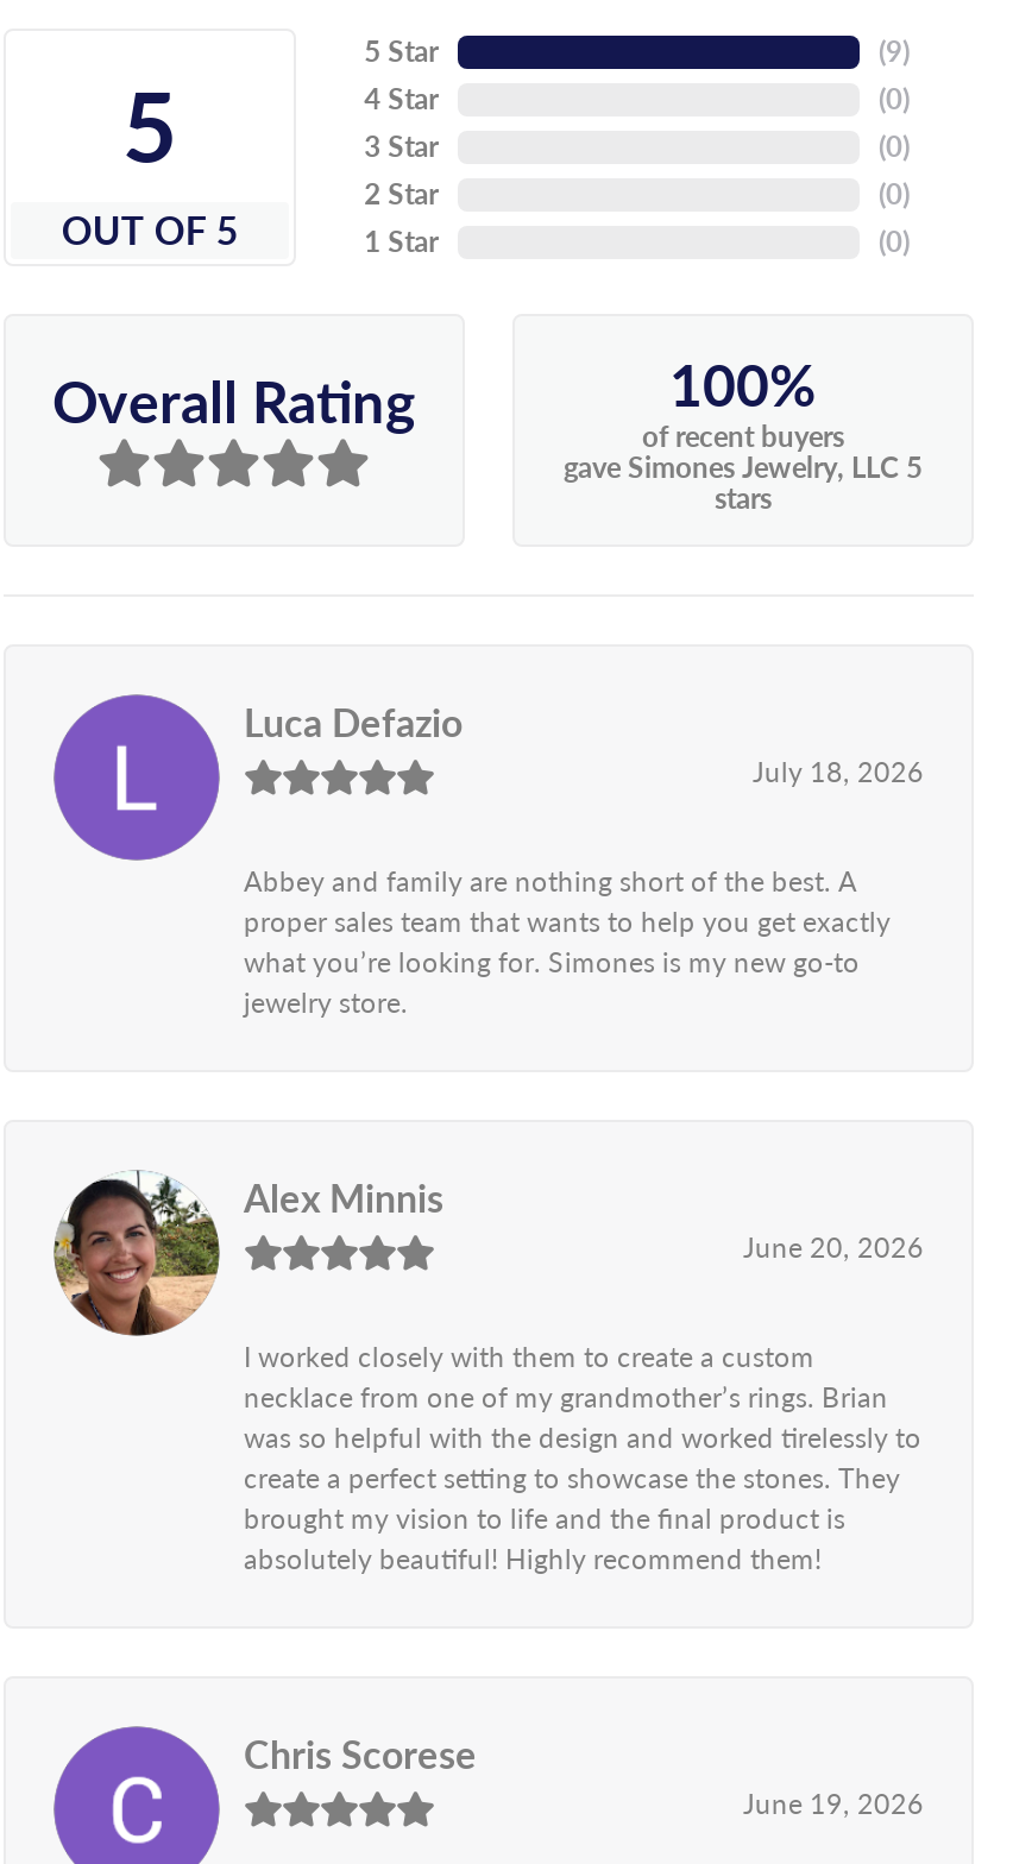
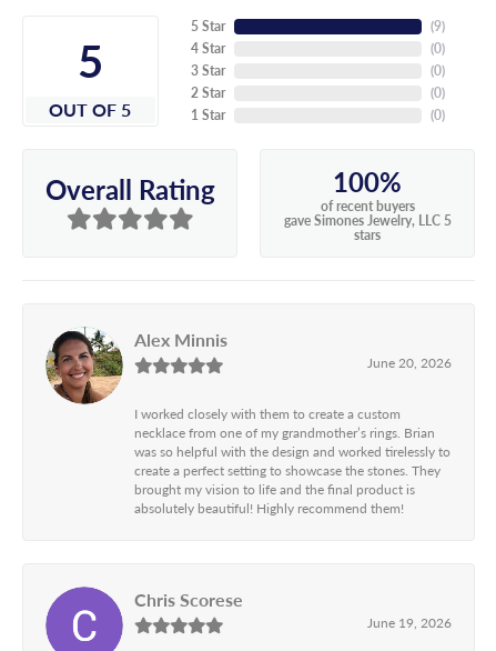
- [image]
- Luca Defazio
- July 18, 2026
- Abbey and family are nothing short of the best. A
- proper sales team that wants to help you get exactly
- what you’re looking for. Simones is my new go-to
- jewelry store.
